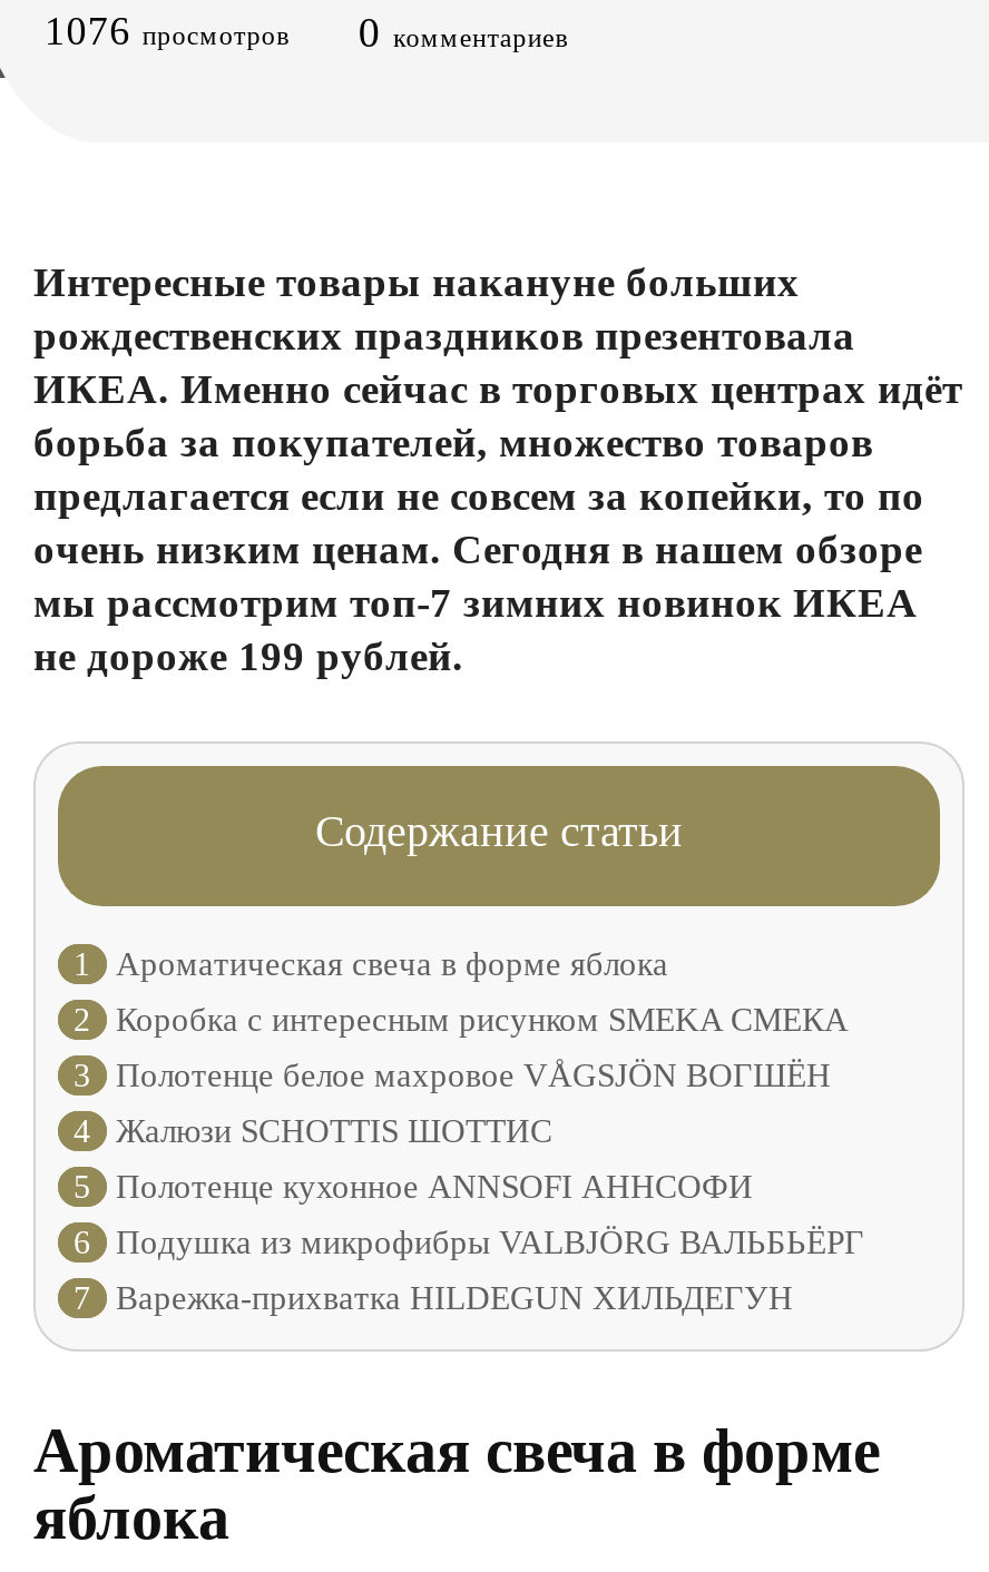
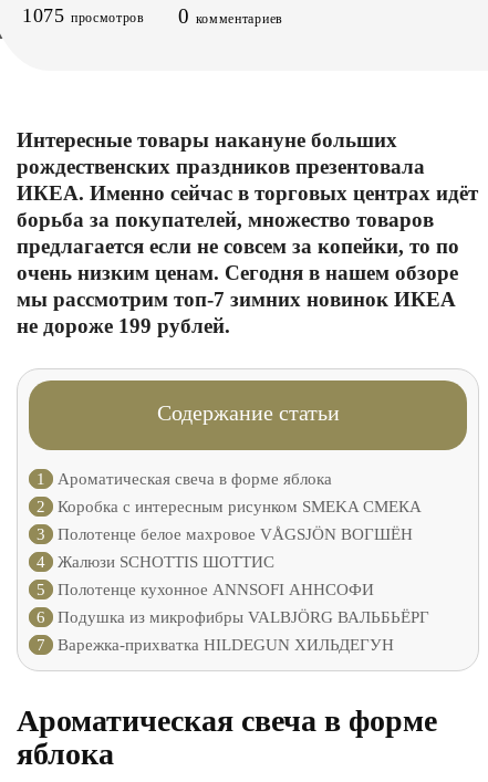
- 1076 просмотров 0 комментариев
+ 1075 просмотров 0 комментариев
